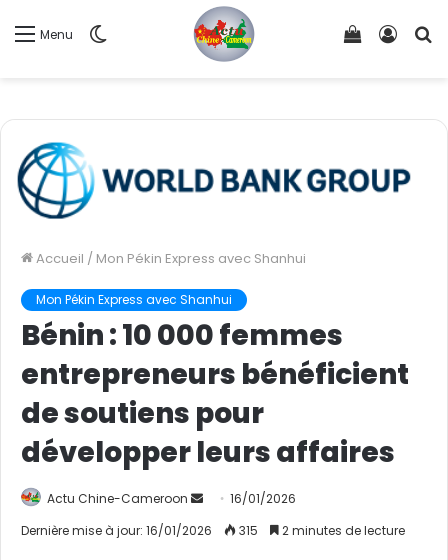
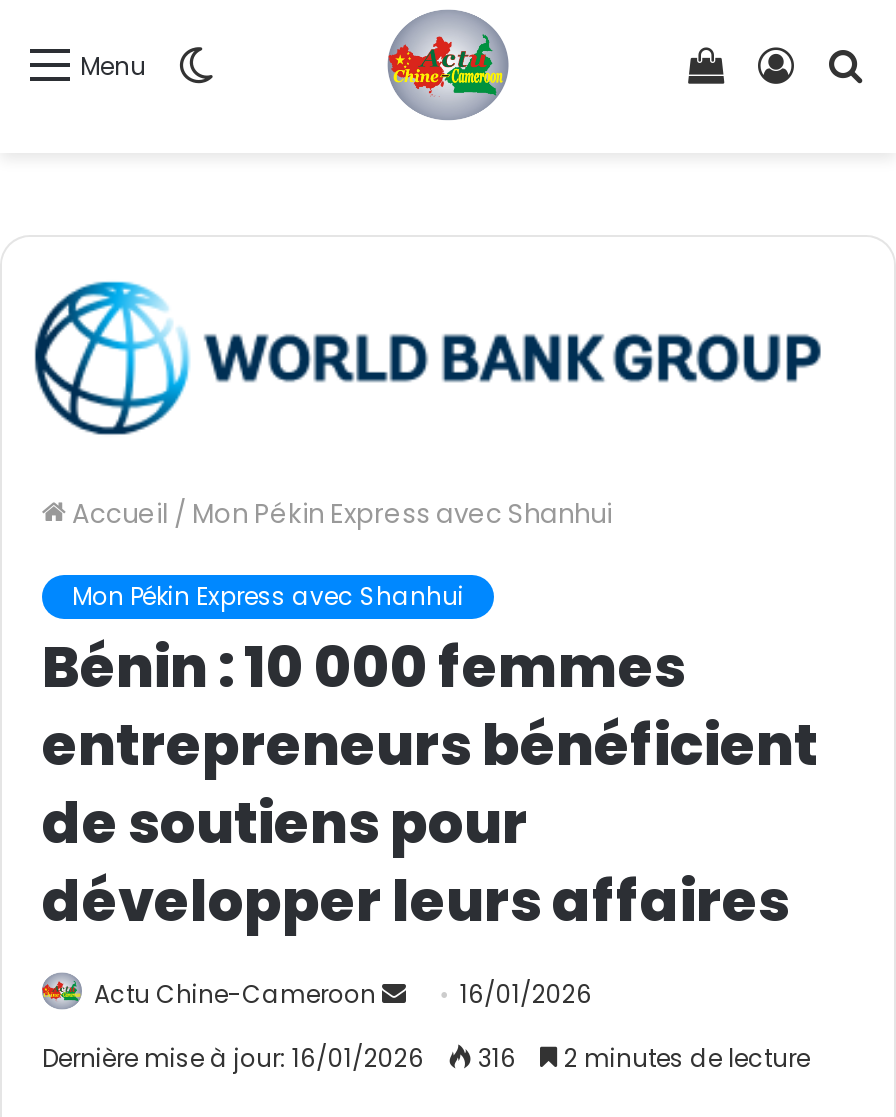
- 315
+ 316
